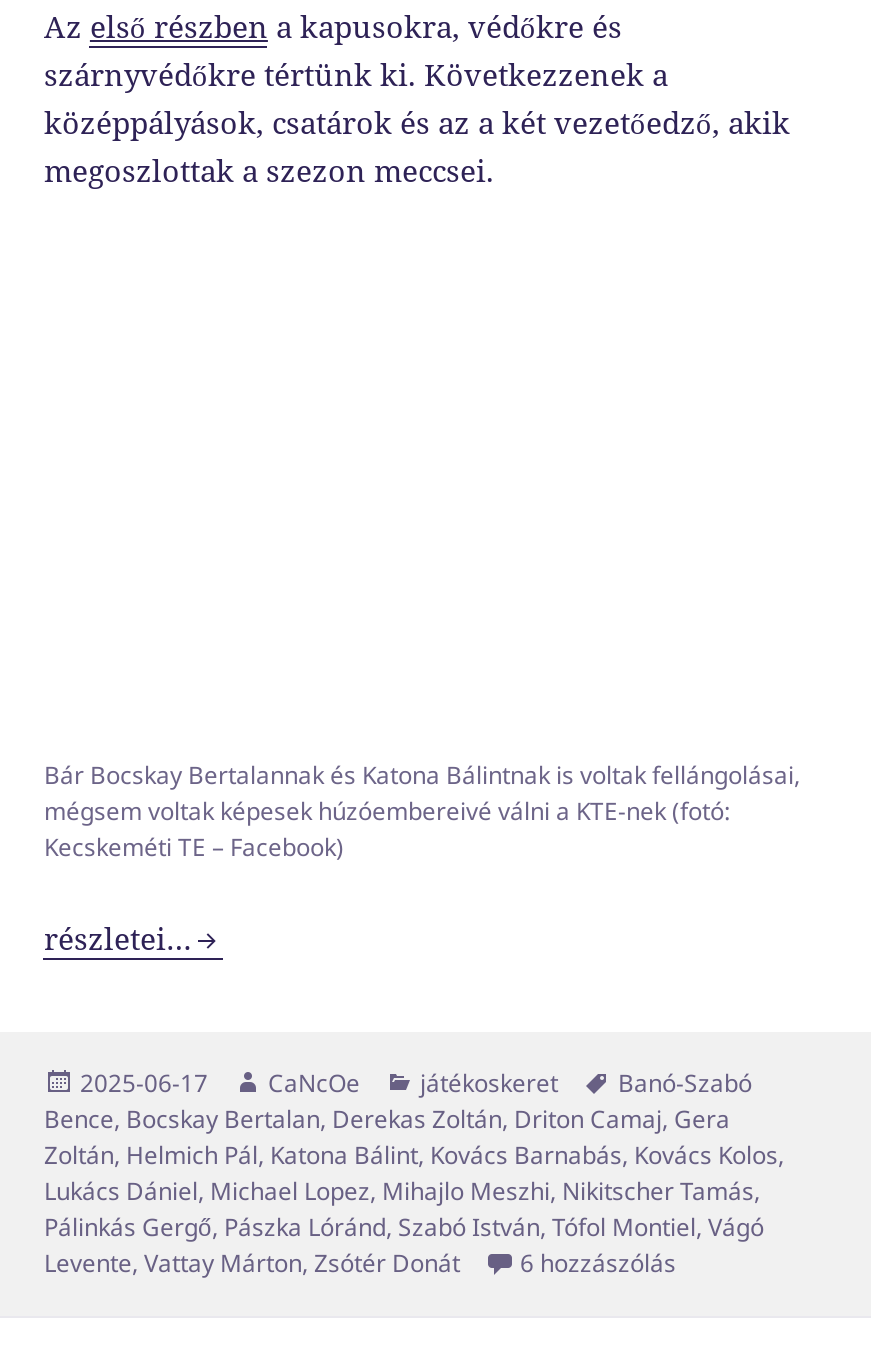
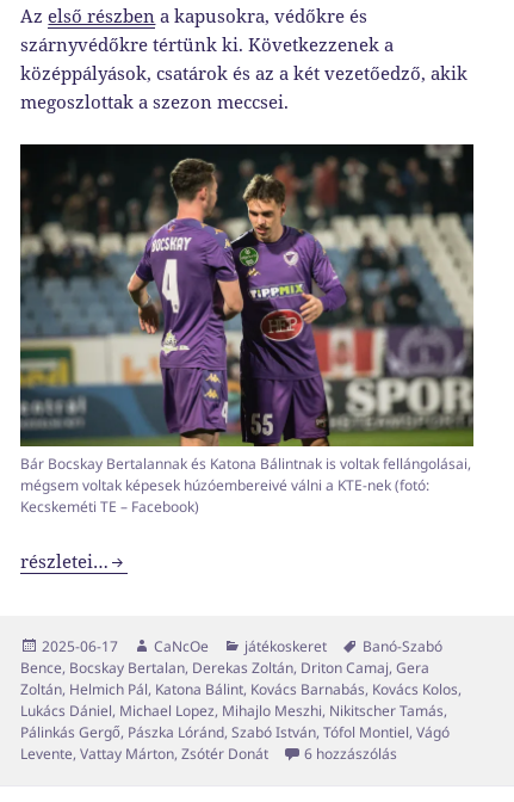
+ [image]
